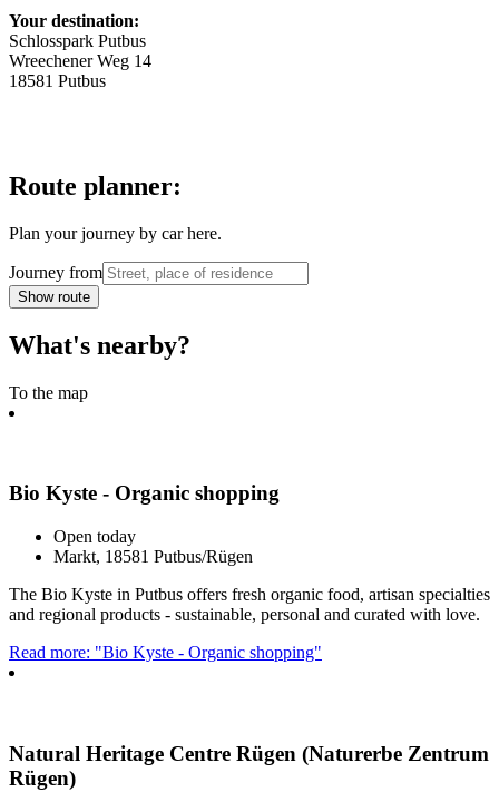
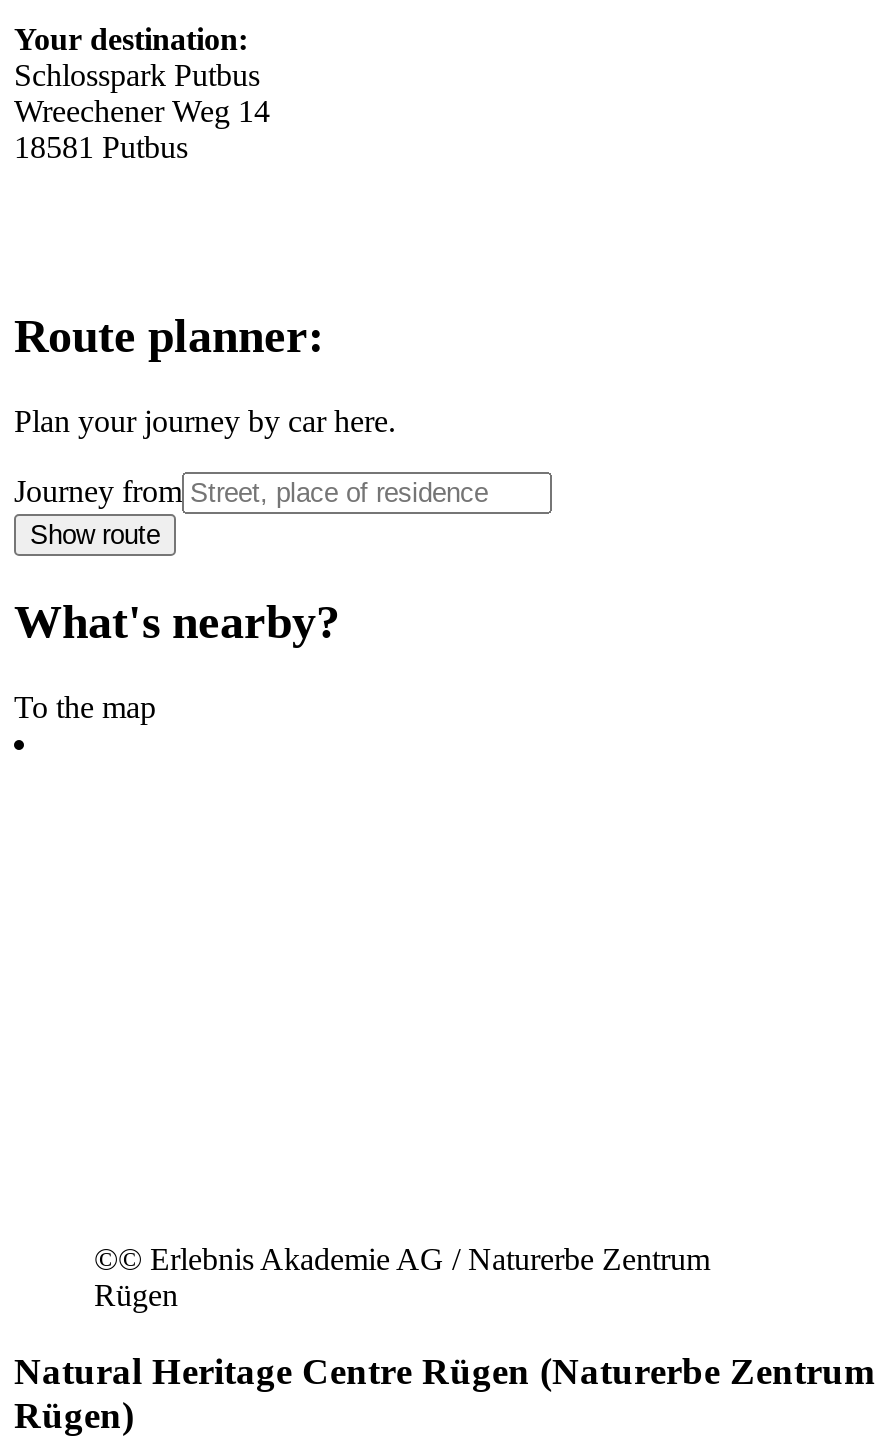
- Bio Kyste - Organic shopping
- Open today
- Markt, 18581 Putbus/Rügen
- The Bio Kyste in Putbus offers fresh organic food, artisan specialties
- and regional products - sustainable, personal and curated with love.
- Read more: "Bio Kyste - Organic shopping"
+ ©© Erlebnis Akademie AG / Naturerbe Zentrum
+ Rügen
